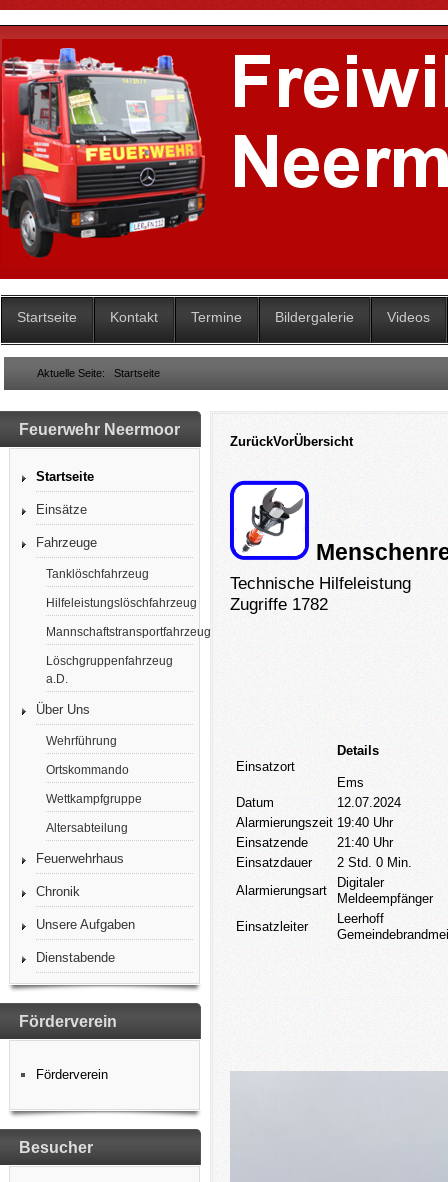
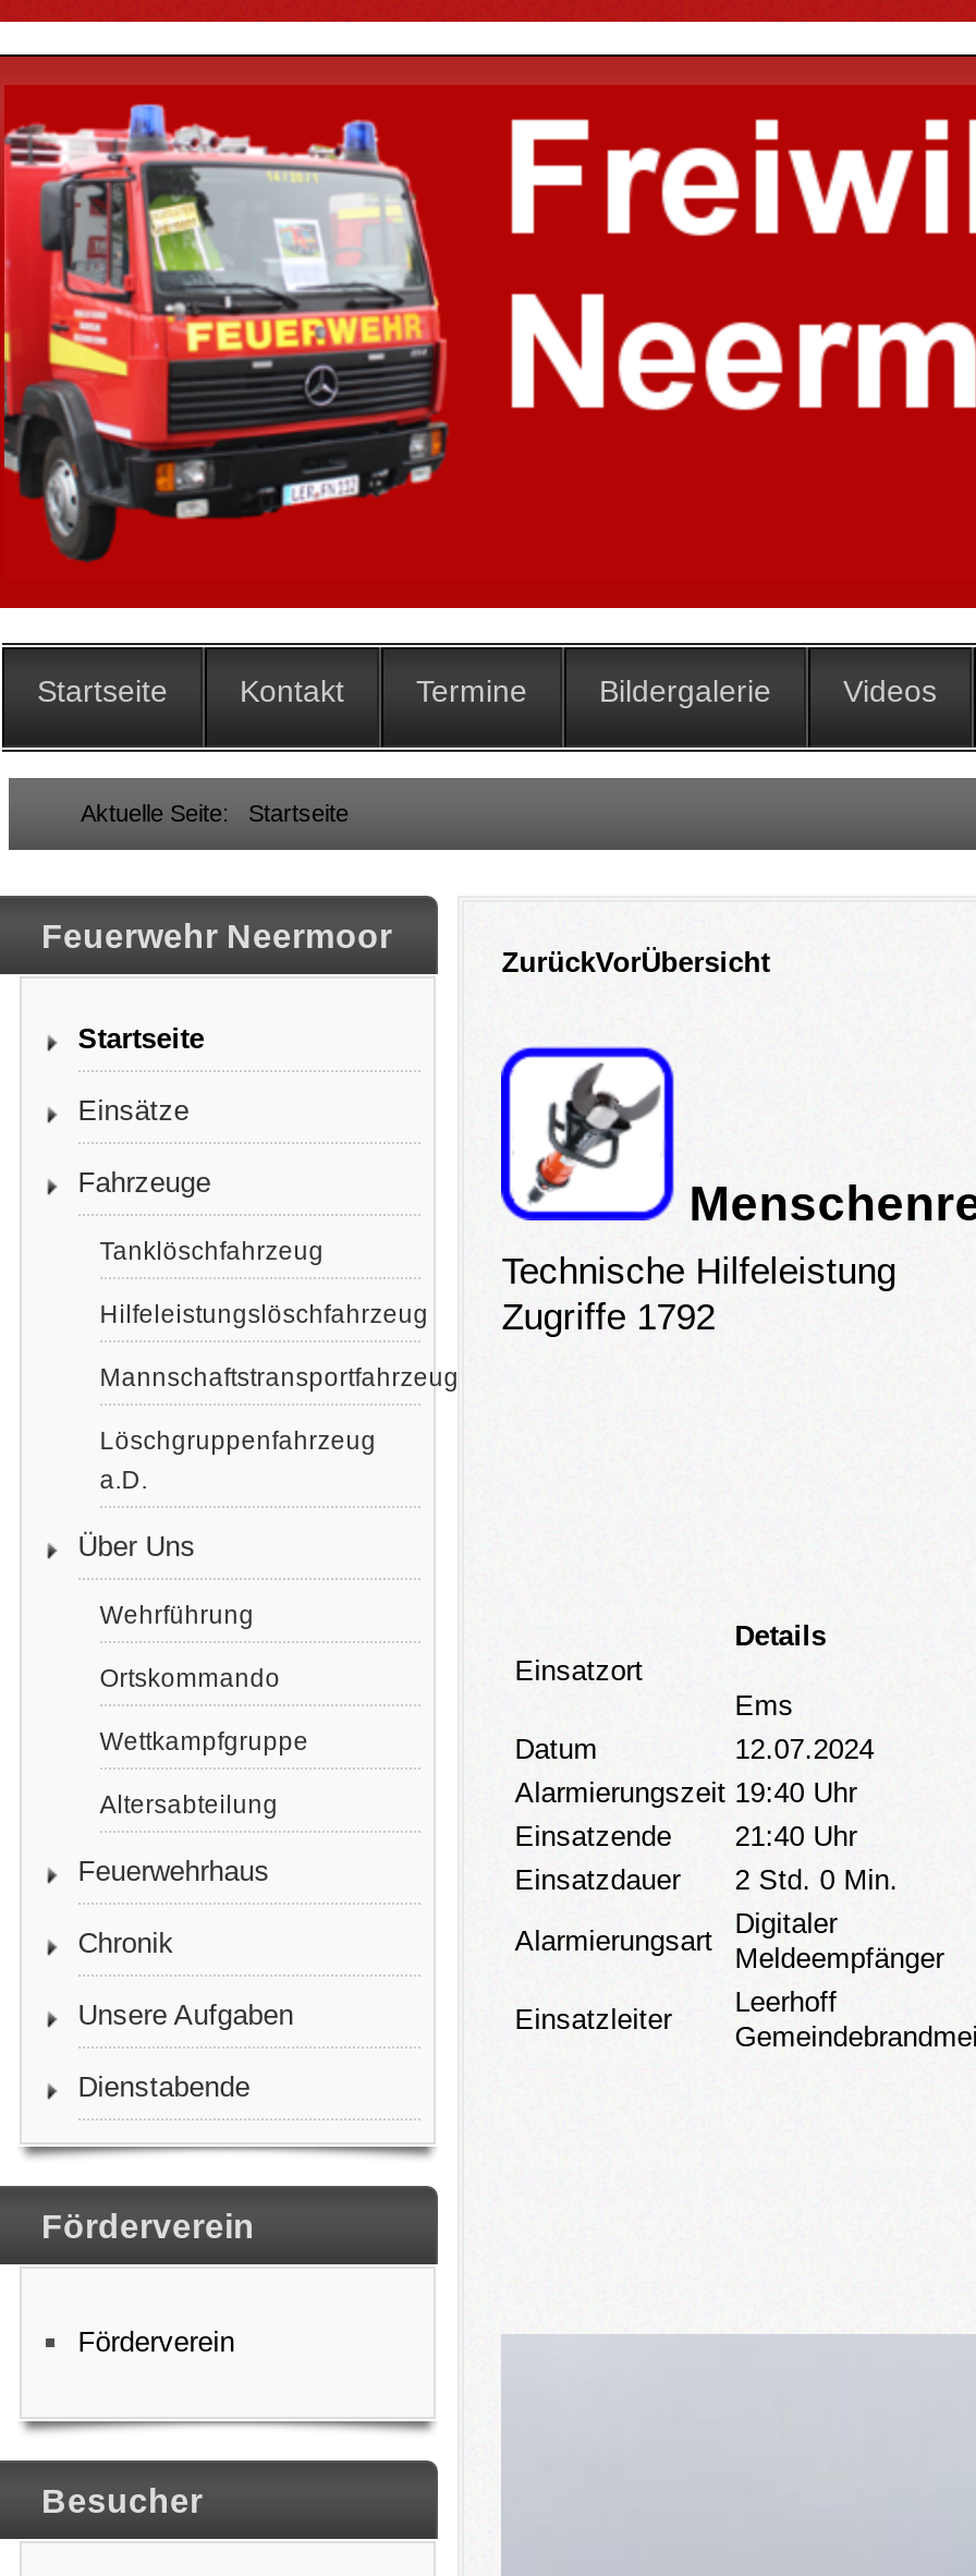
- Zugriffe 1782
+ Zugriffe 1792
